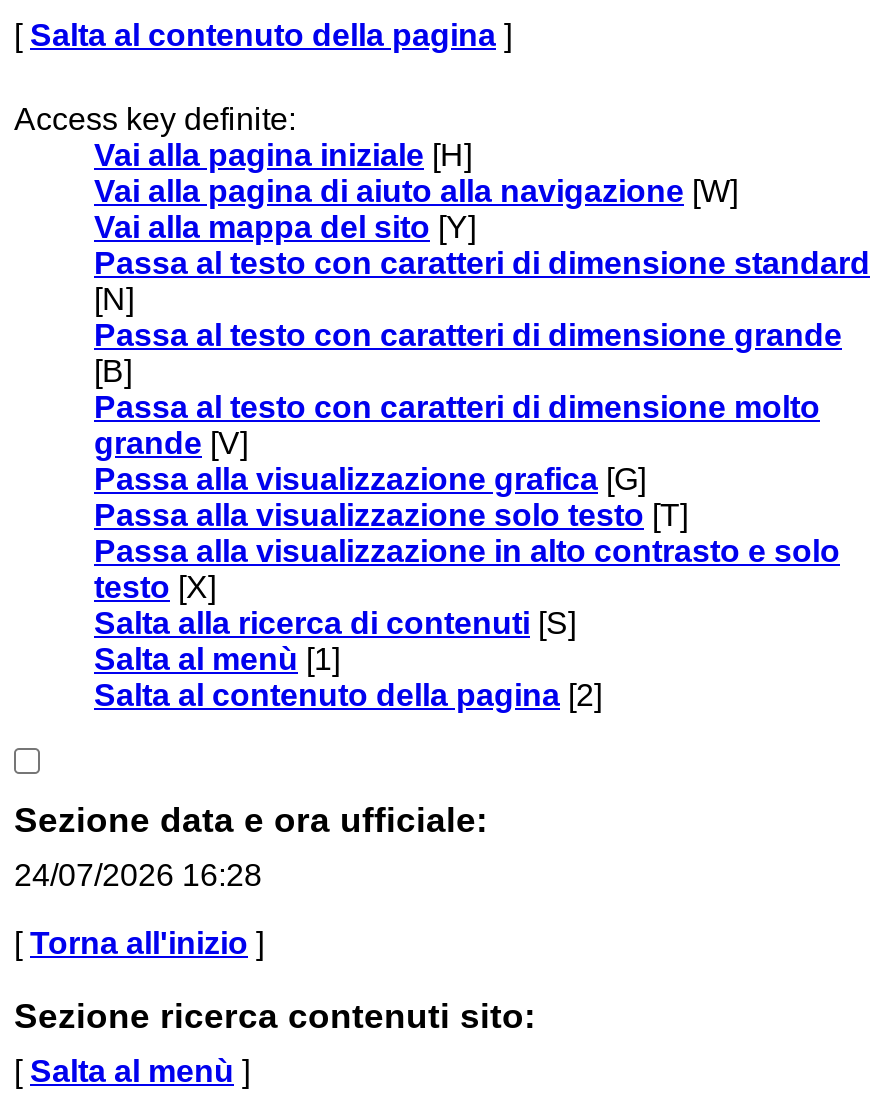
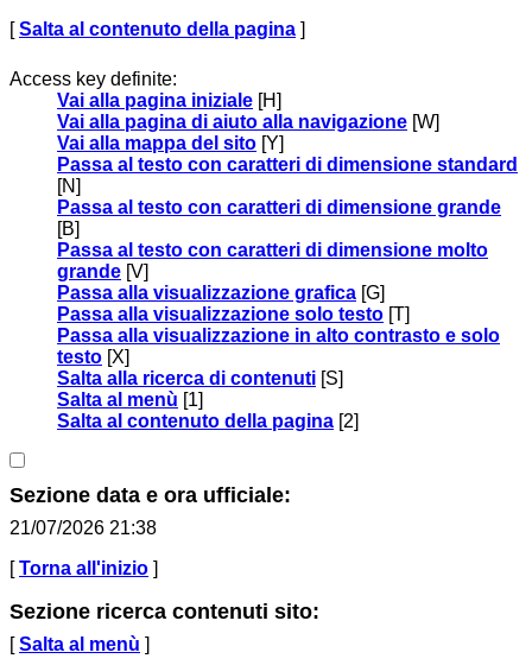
- 24/07/2026 16:28
+ 21/07/2026 21:38
